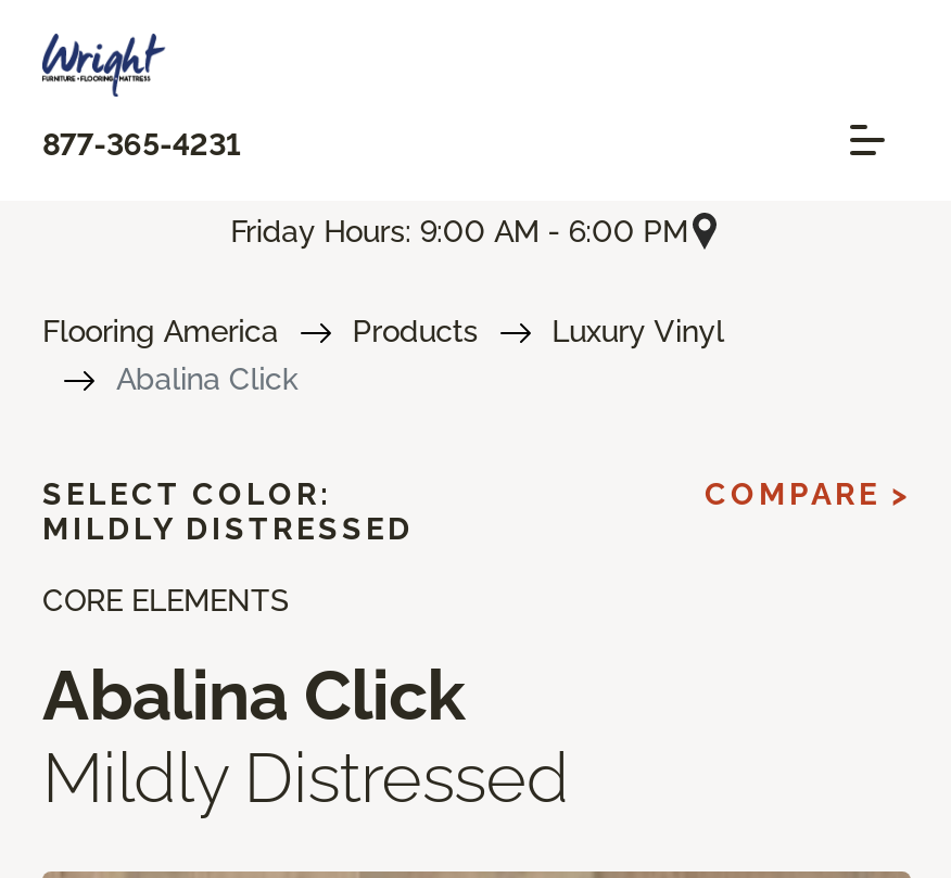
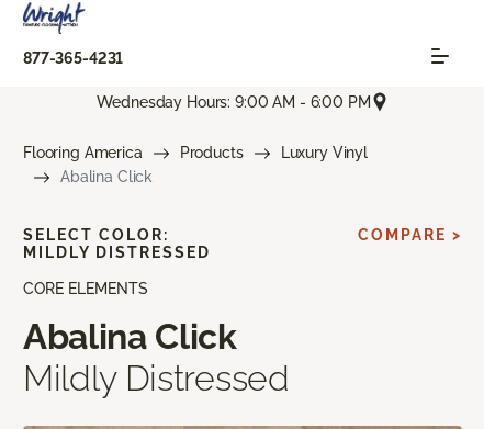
- Friday Hours: 9:00 AM - 6:00 PM
+ Wednesday Hours: 9:00 AM - 6:00 PM
